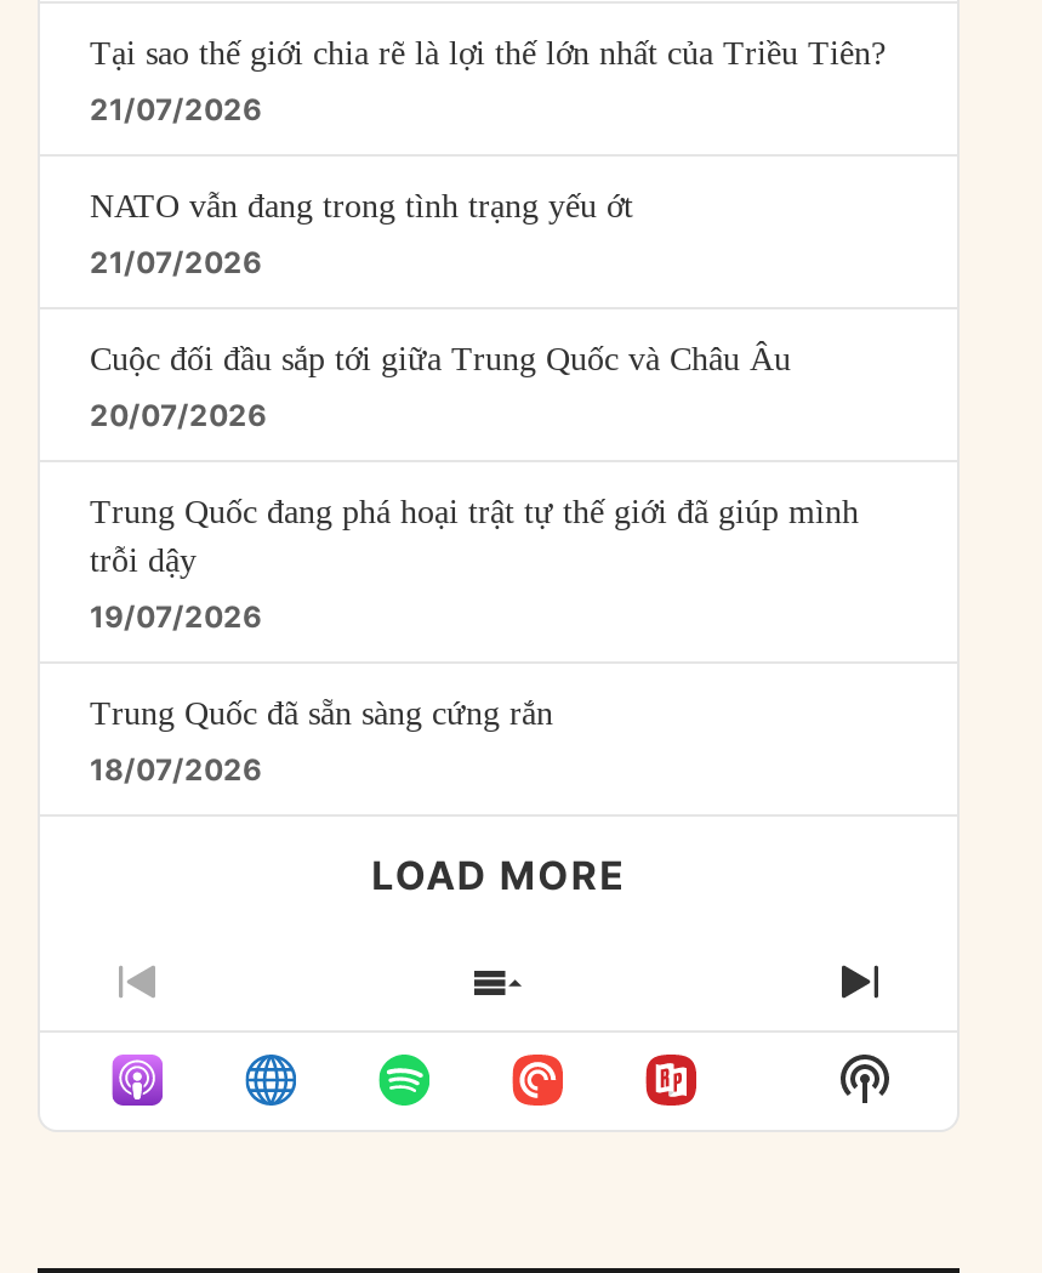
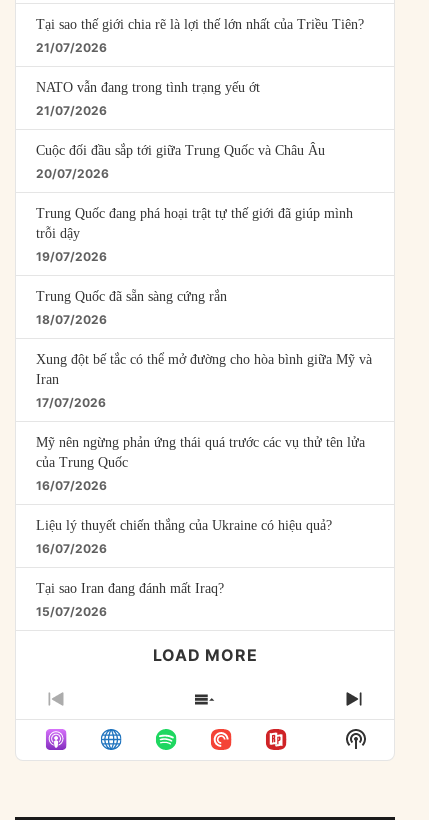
+ Xung đột bế tắc có thể mở đường cho hòa bình giữa Mỹ và
+ Iran
+ 17/07/2026
+ Mỹ nên ngừng phản ứng thái quá trước các vụ thử tên lửa
+ của Trung Quốc
+ 16/07/2026
+ Liệu lý thuyết chiến thắng của Ukraine có hiệu quả?
+ 16/07/2026
+ Tại sao Iran đang đánh mất Iraq?
+ 15/07/2026
